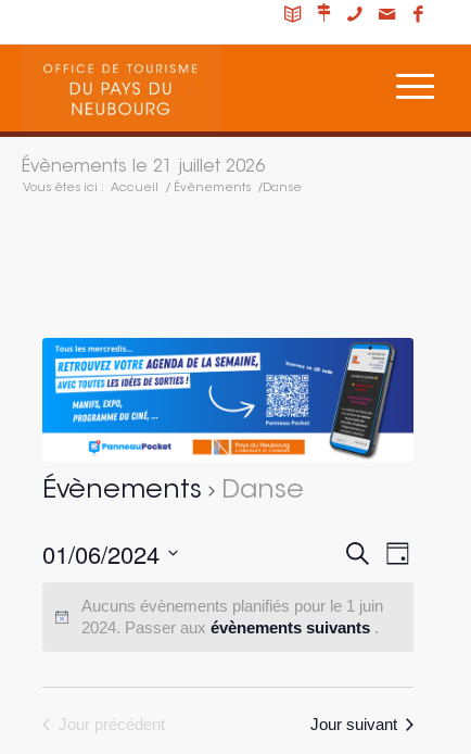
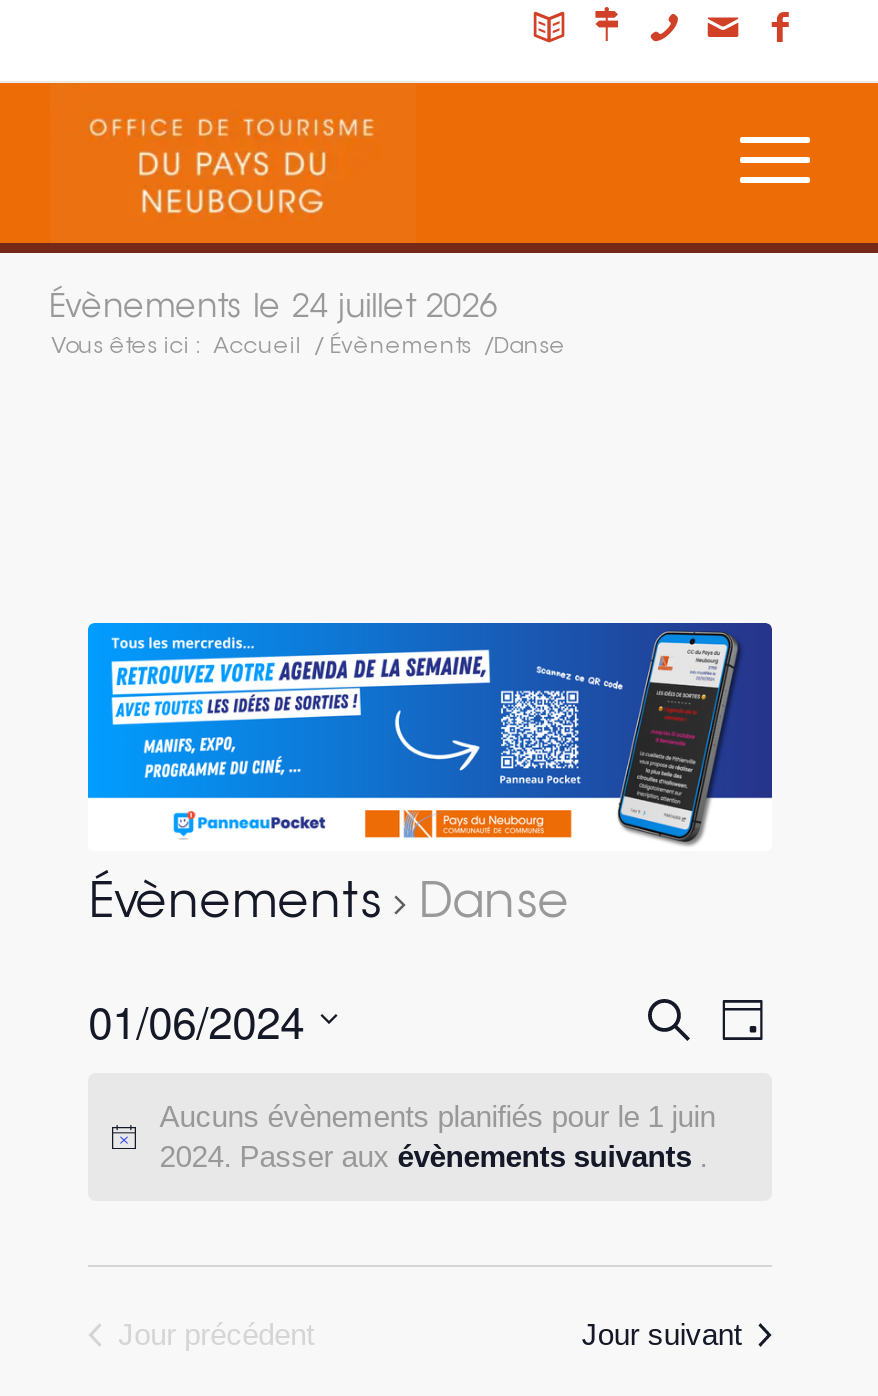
- Évènements le 21 juillet 2026
+ Évènements le 24 juillet 2026
